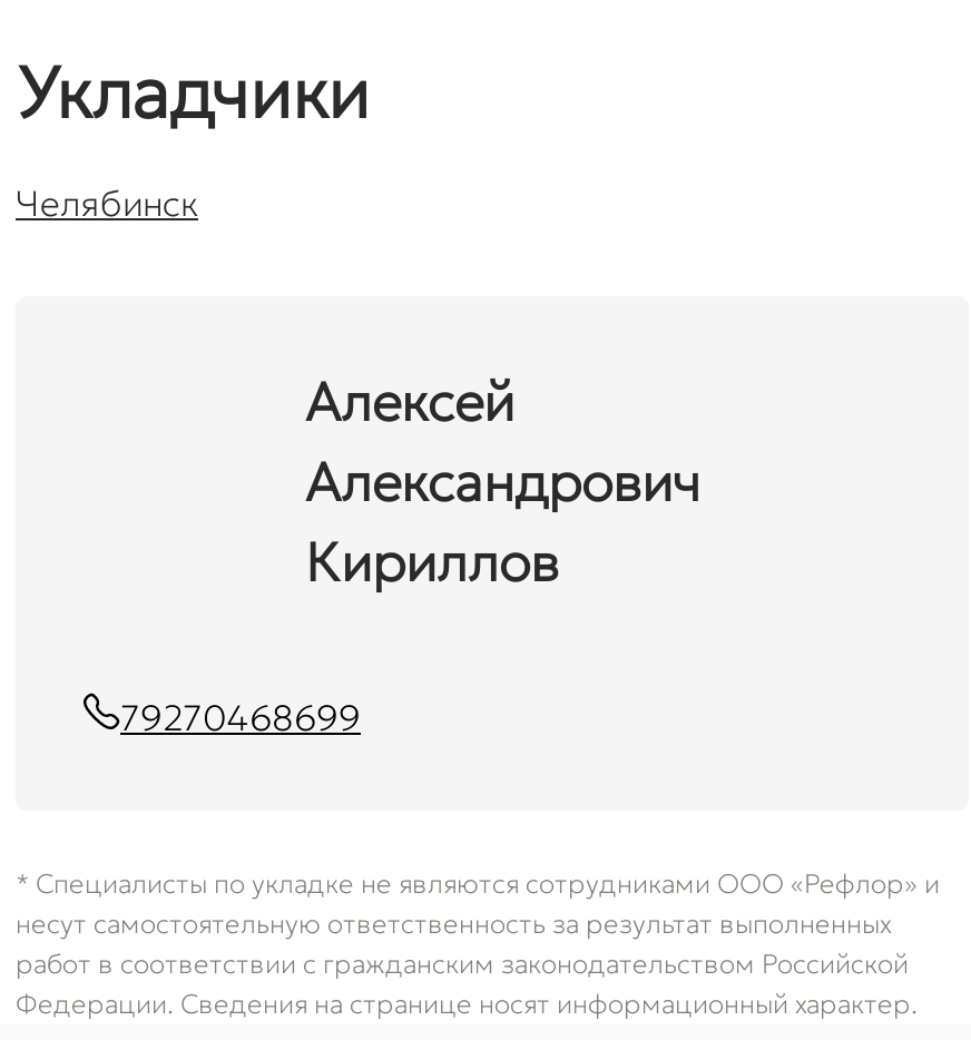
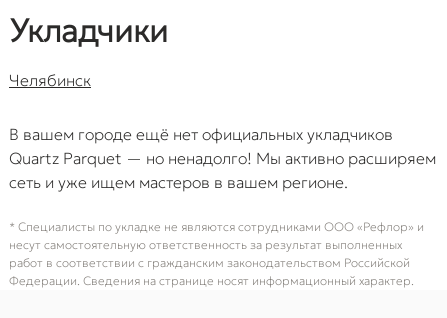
- Алексей
- Александрович
- Кириллов
- 79270468699
+ В вашем городе ещё нет официальных укладчиков
+ Quartz Parquet — но ненадолго! Мы активно расширяем
+ сеть и уже ищем мастеров в вашем регионе.
